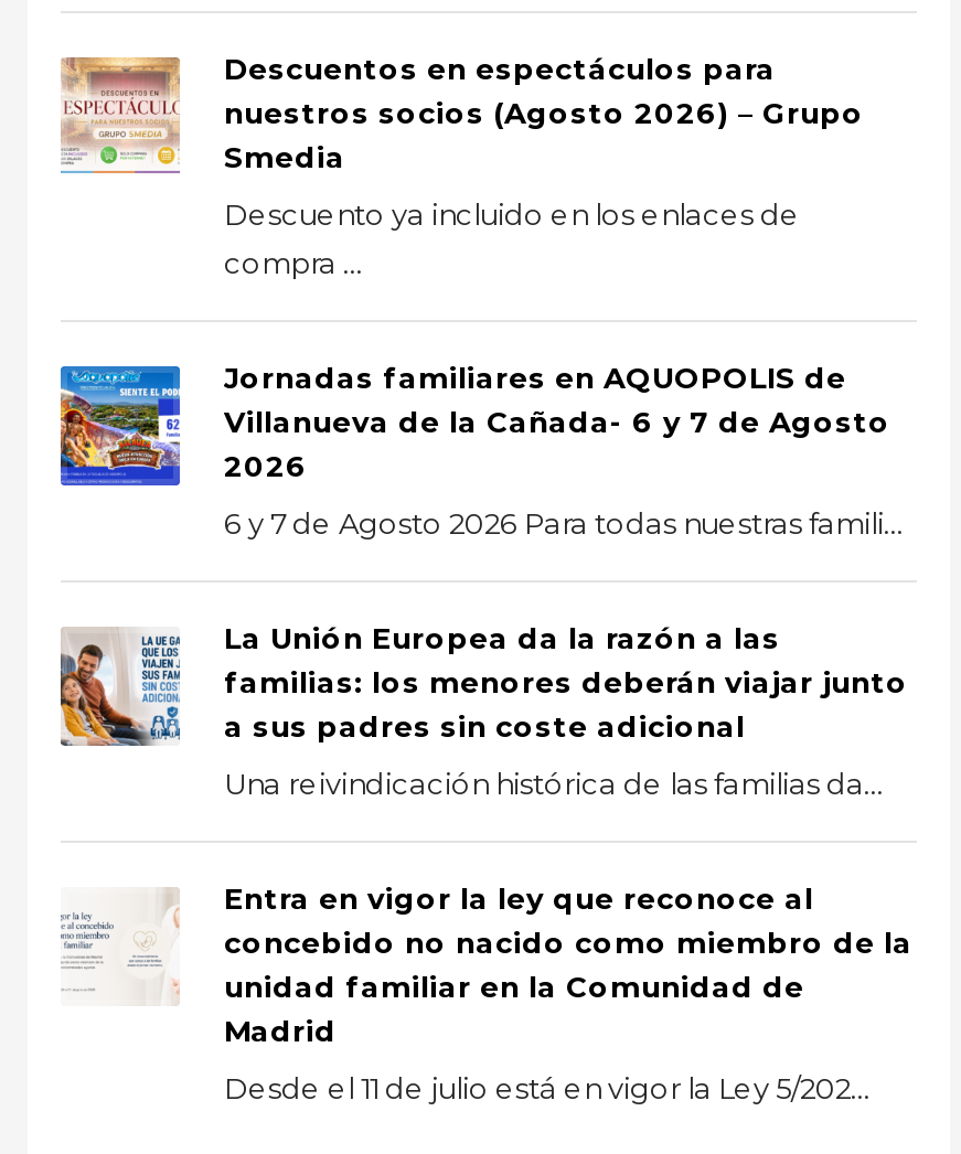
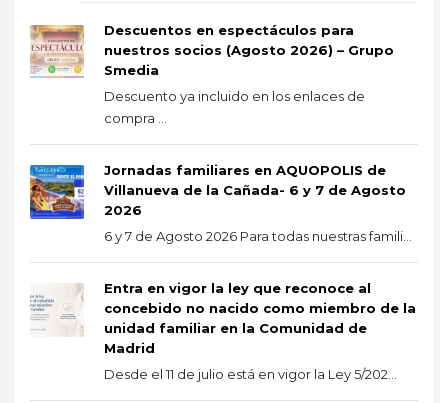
- [image]
- La Unión Europea da la razón a las
- familias: los menores deberán viajar junto
- a sus padres sin coste adicional
- Una reivindicación histórica de las familias da...
